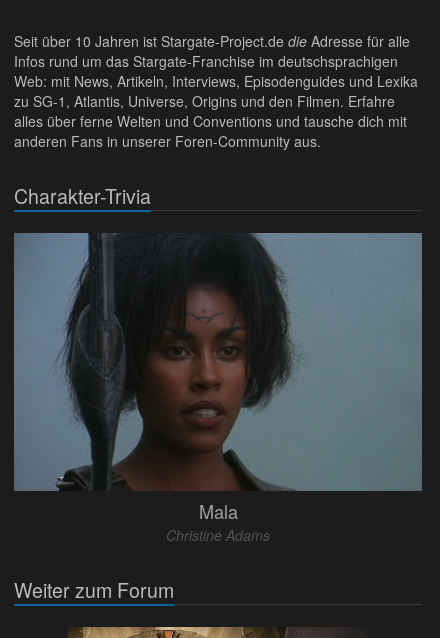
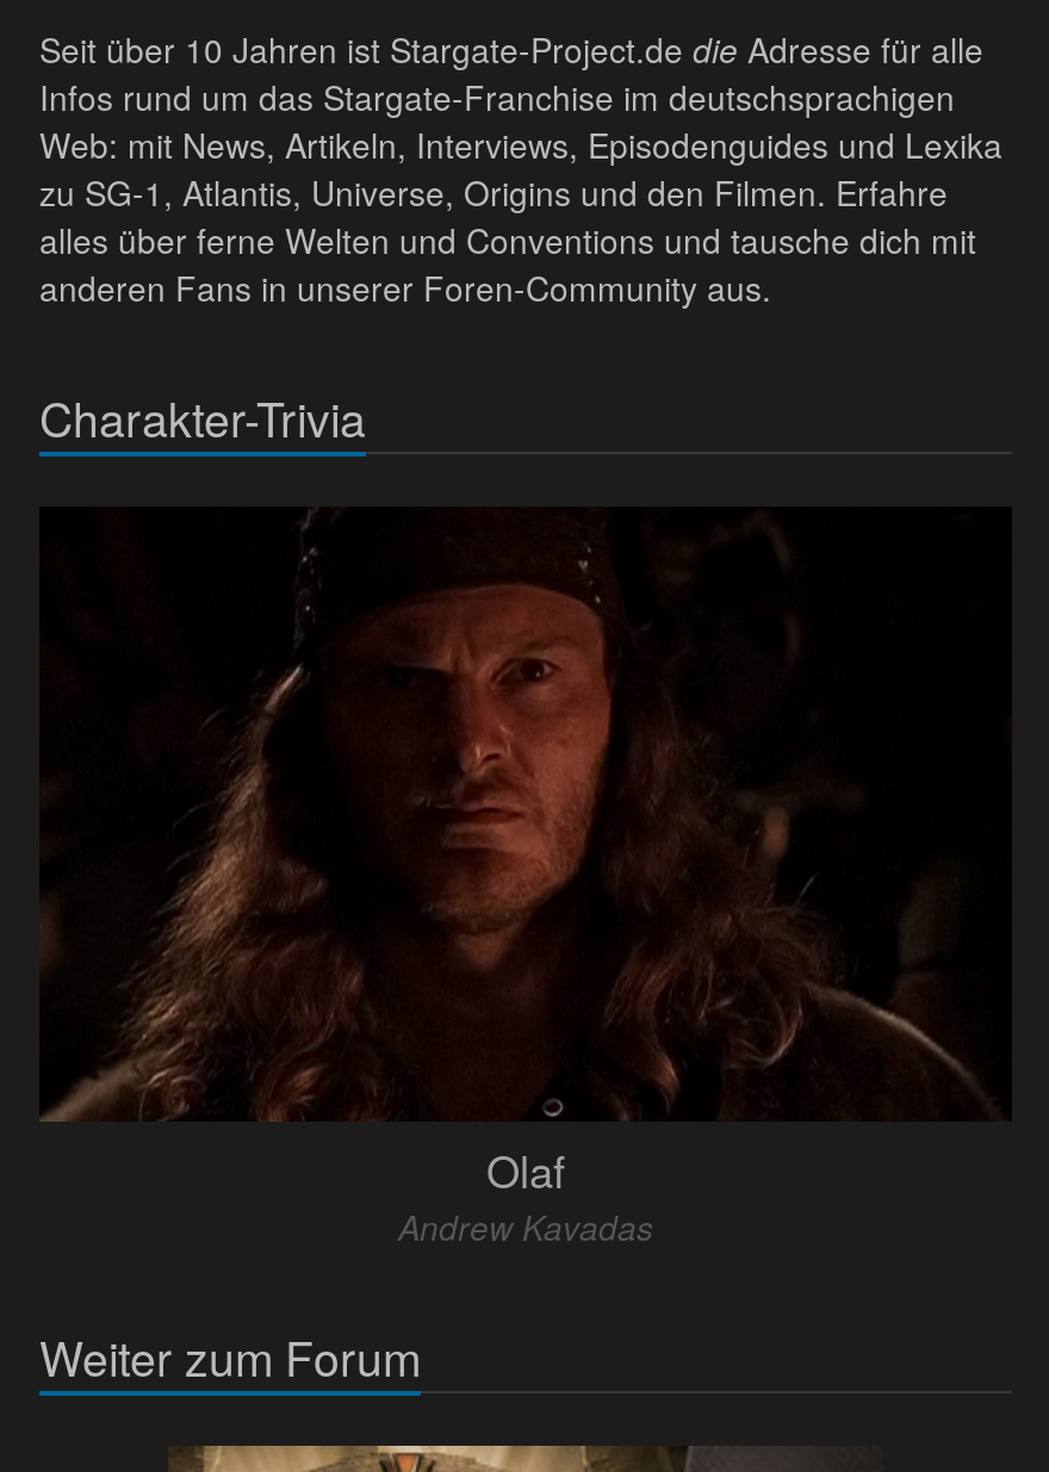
- [image]
- Mala
- Christine Adams
+ [image]
+ Olaf
+ Andrew Kavadas
